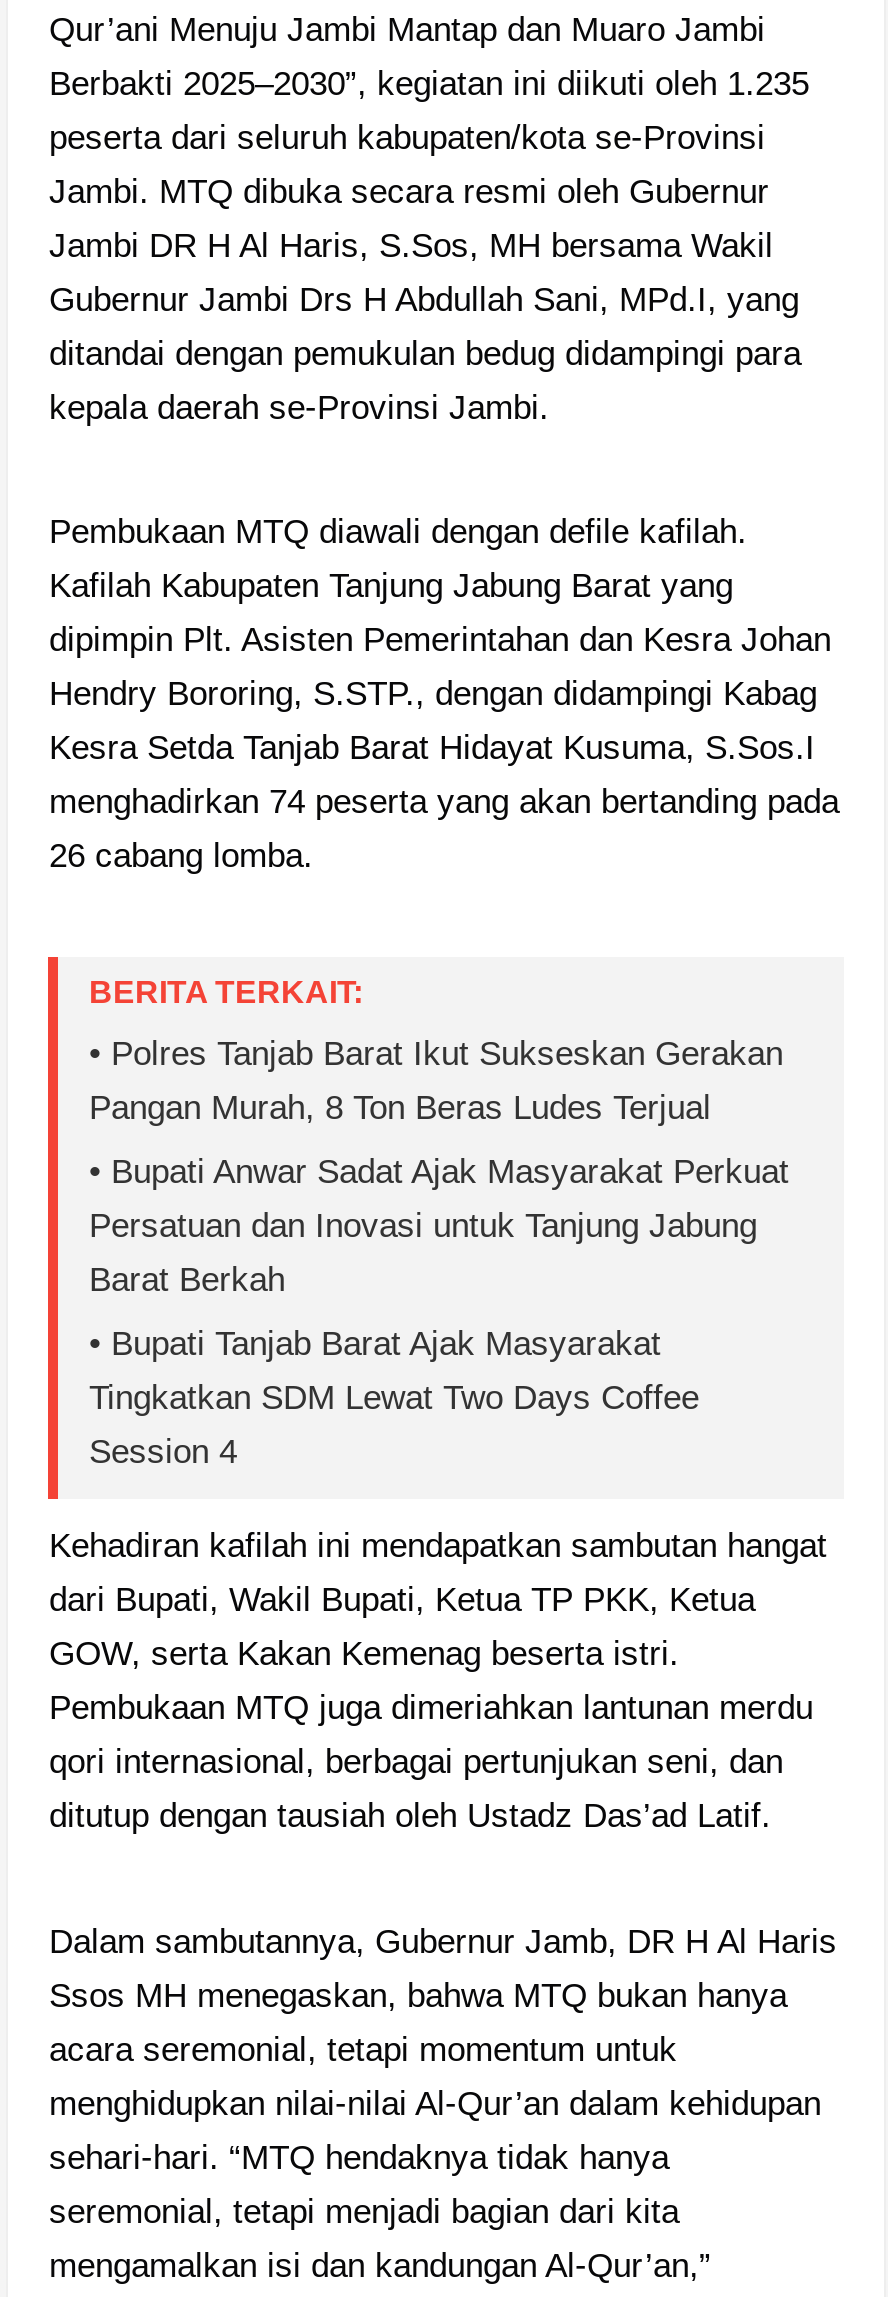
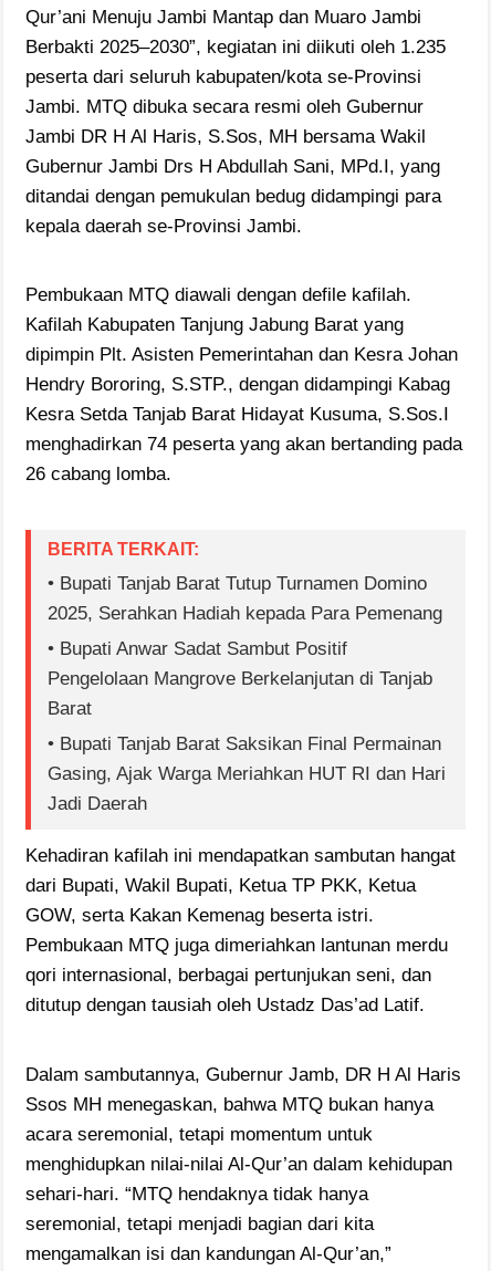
- • Polres Tanjab Barat Ikut Sukseskan Gerakan
- Pangan Murah, 8 Ton Beras Ludes Terjual
+ • Bupati Tanjab Barat Tutup Turnamen Domino
+ 2025, Serahkan Hadiah kepada Para Pemenang

- • Bupati Anwar Sadat Ajak Masyarakat Perkuat
- Persatuan dan Inovasi untuk Tanjung Jabung
- Barat Berkah
+ • Bupati Anwar Sadat Sambut Positif
+ Pengelolaan Mangrove Berkelanjutan di Tanjab
+ Barat

- • Bupati Tanjab Barat Ajak Masyarakat
- Tingkatkan SDM Lewat Two Days Coffee
- Session 4
+ • Bupati Tanjab Barat Saksikan Final Permainan
+ Gasing, Ajak Warga Meriahkan HUT RI dan Hari
+ Jadi Daerah
